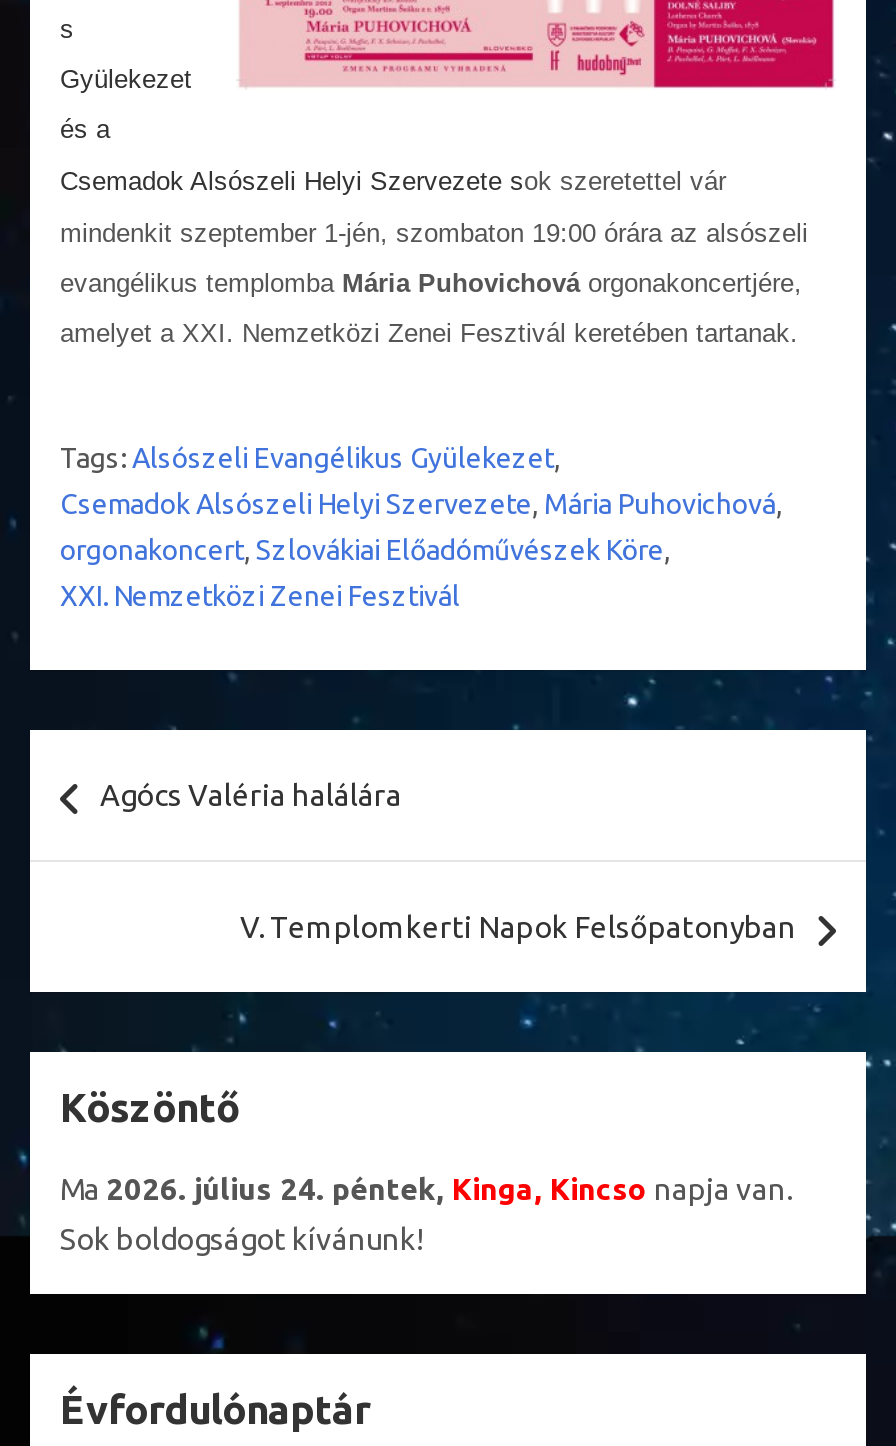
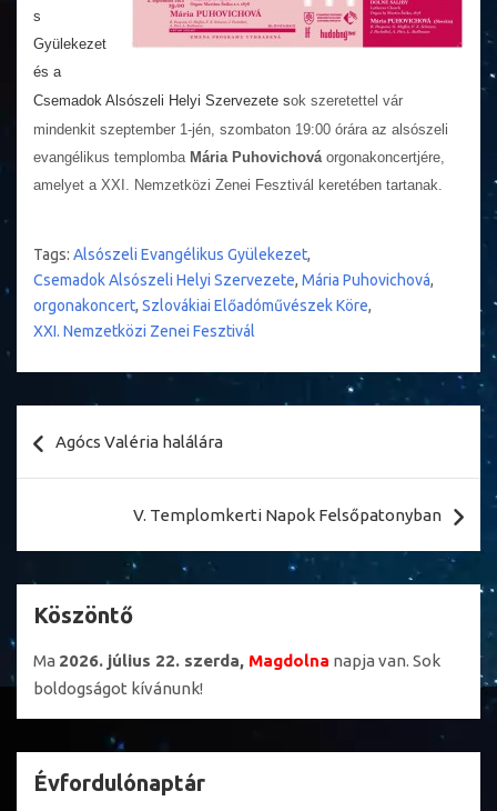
- Ma 2026. július 24. péntek, Kinga, Kincso napja van.
+ Ma 2026. július 22. szerda, Magdolna napja van. Sok

- Sok boldogságot kívánunk!
+ boldogságot kívánunk!
